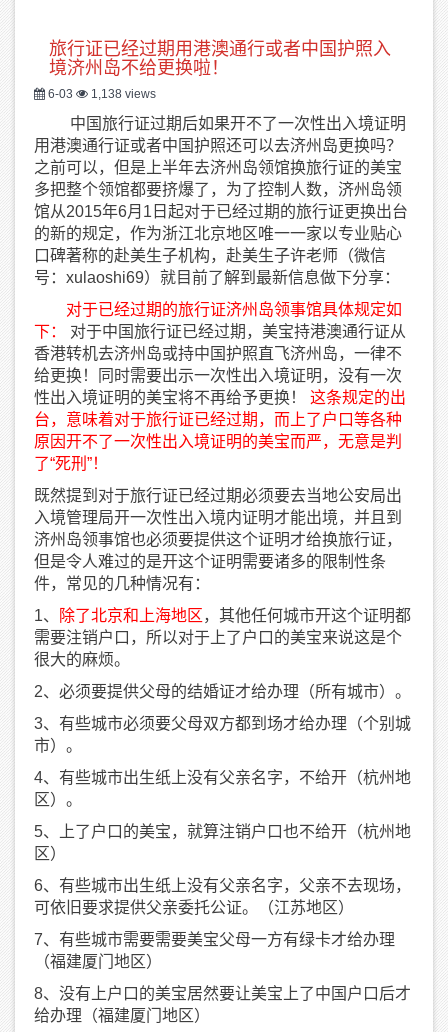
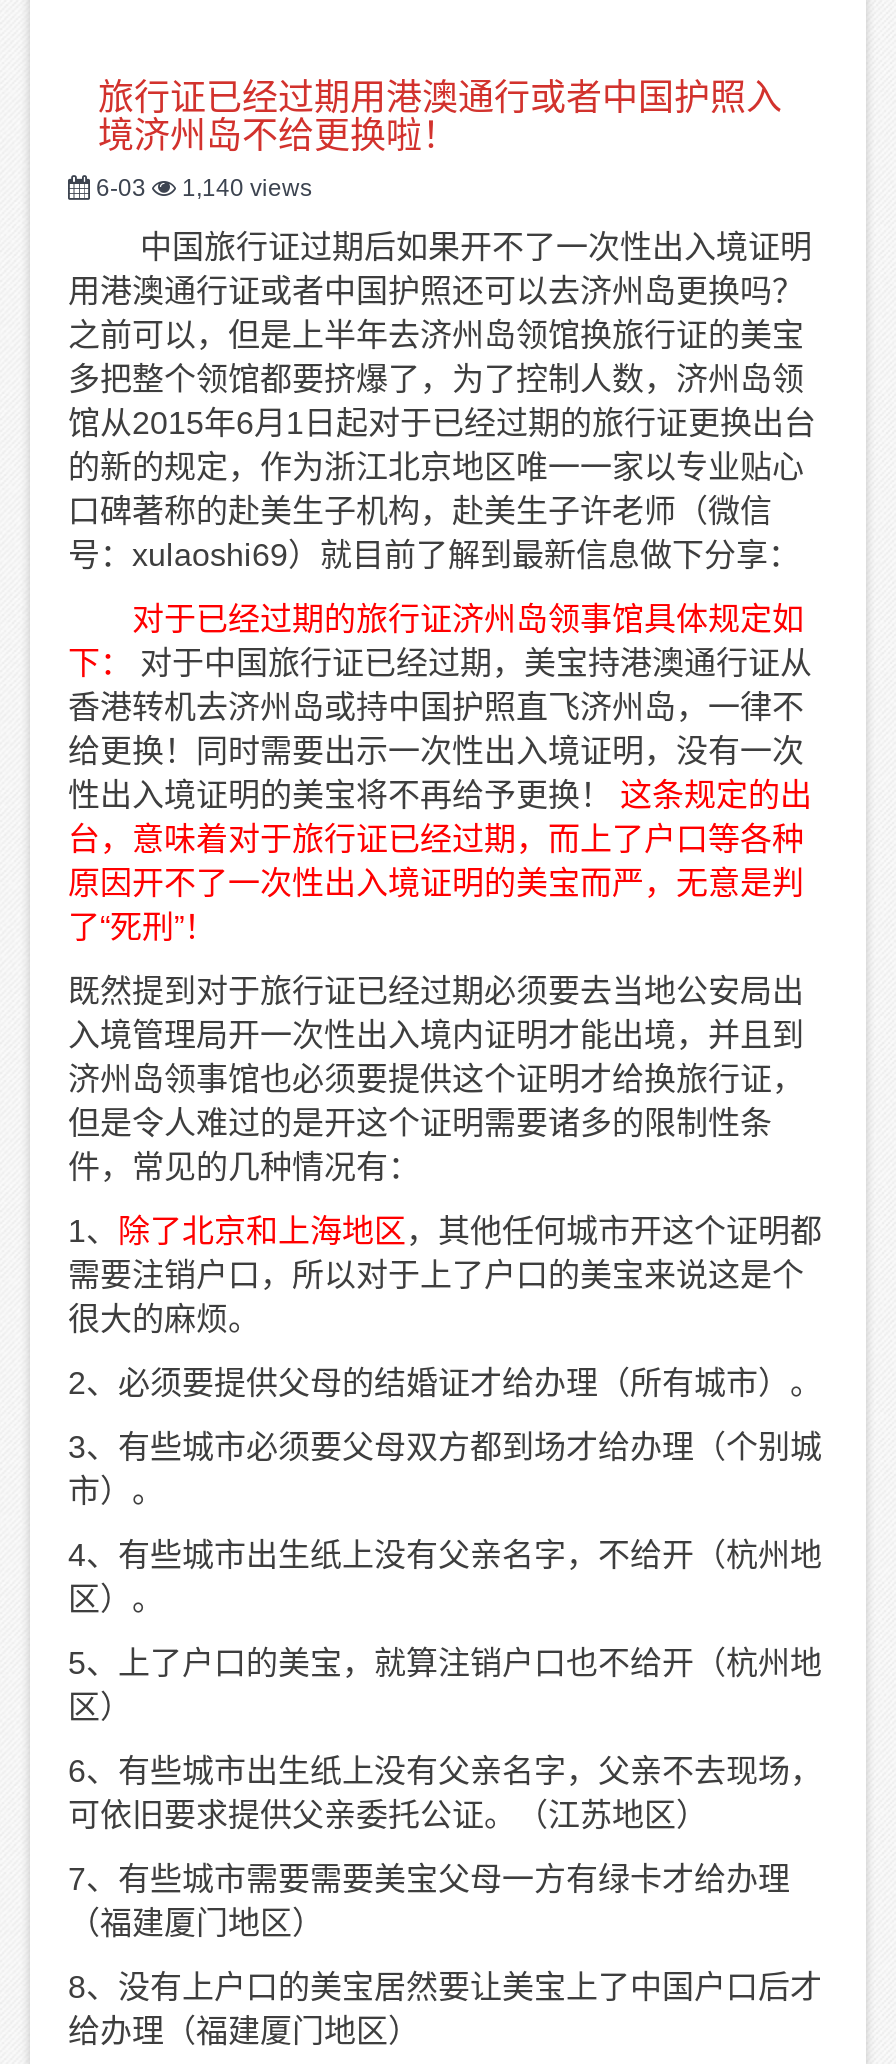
- 6-03 1,138 views
+ 6-03 1,140 views
